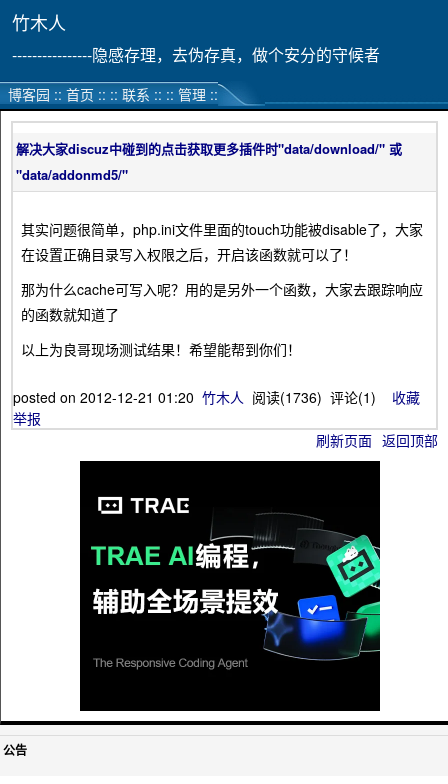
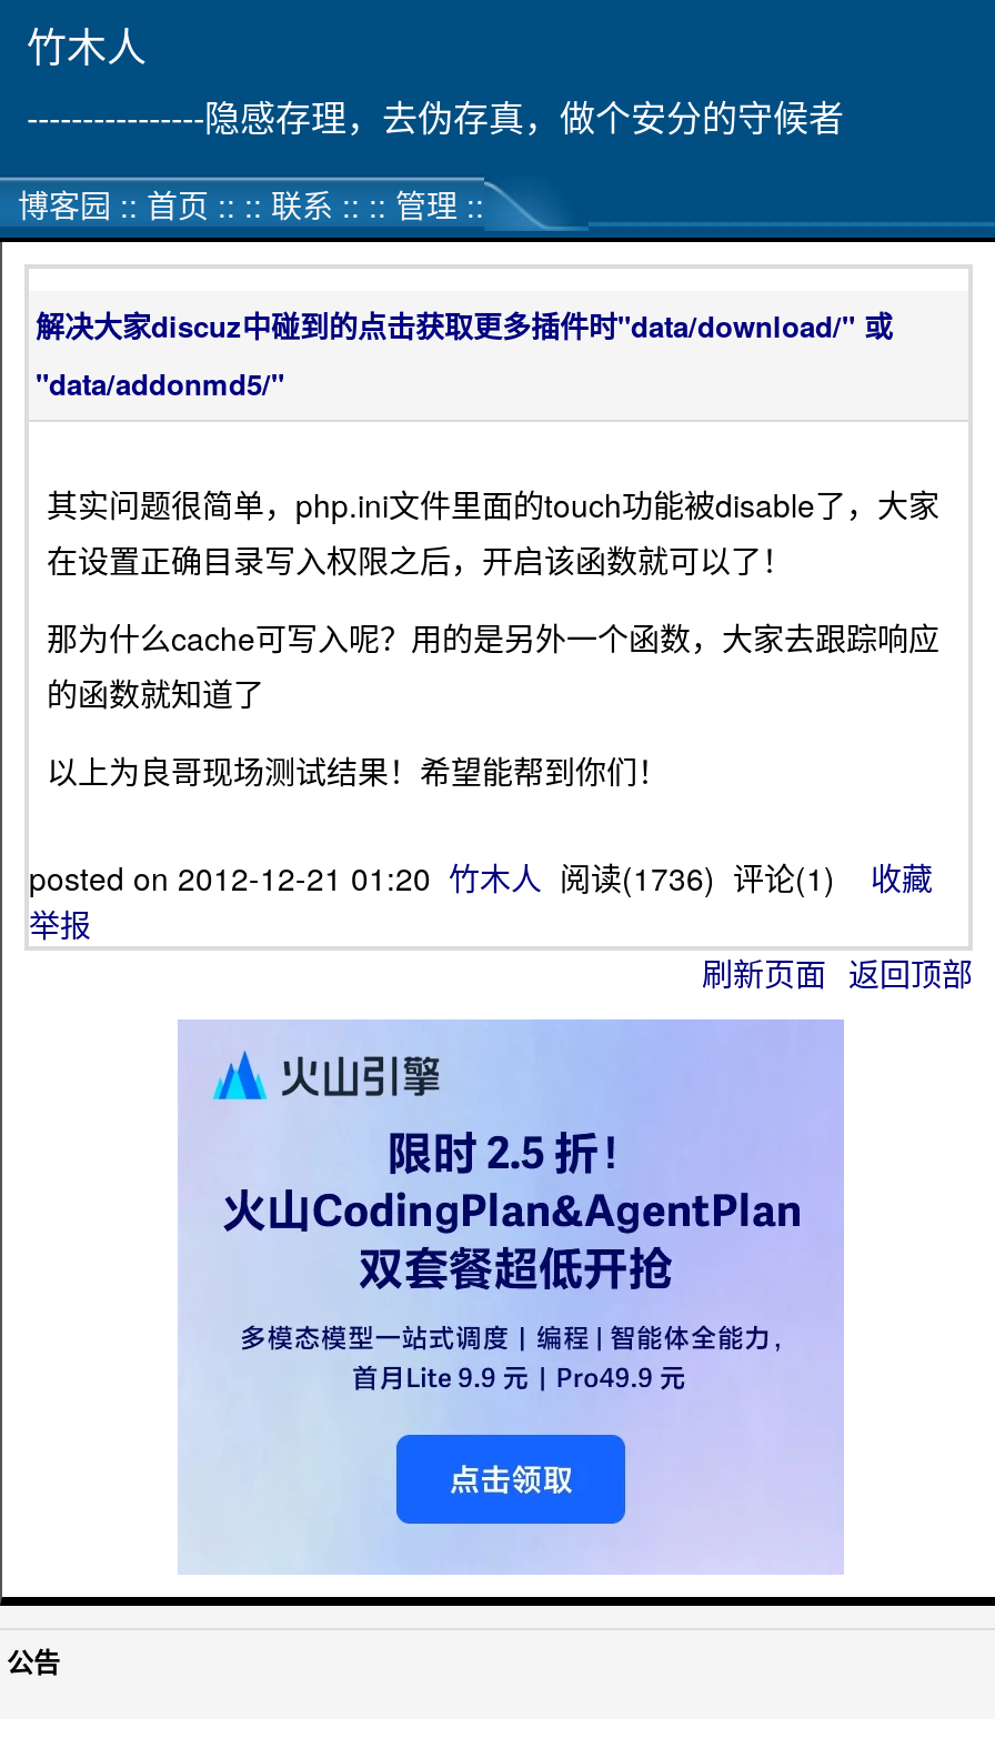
- [image]
+ [image]
